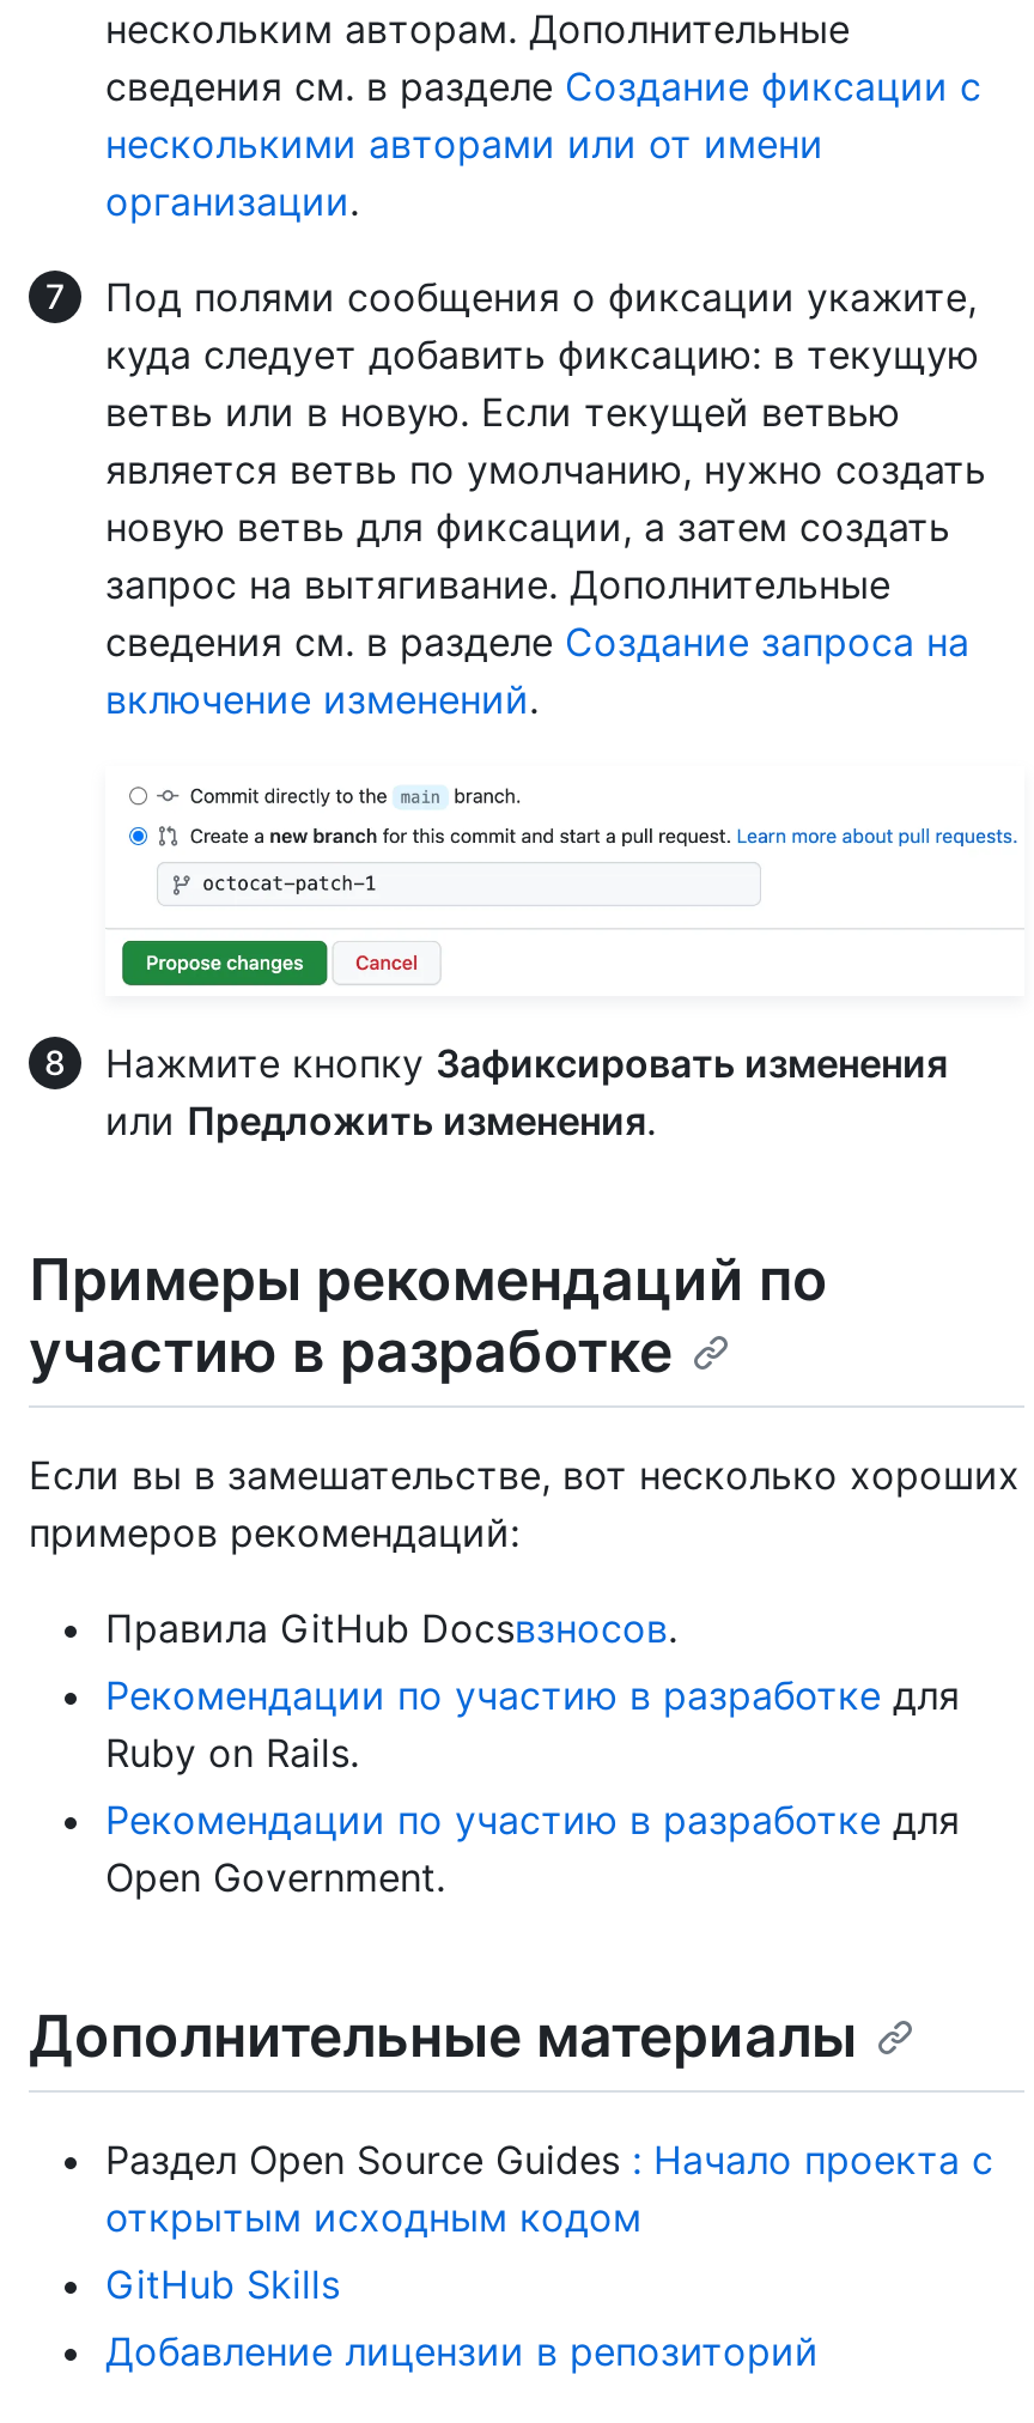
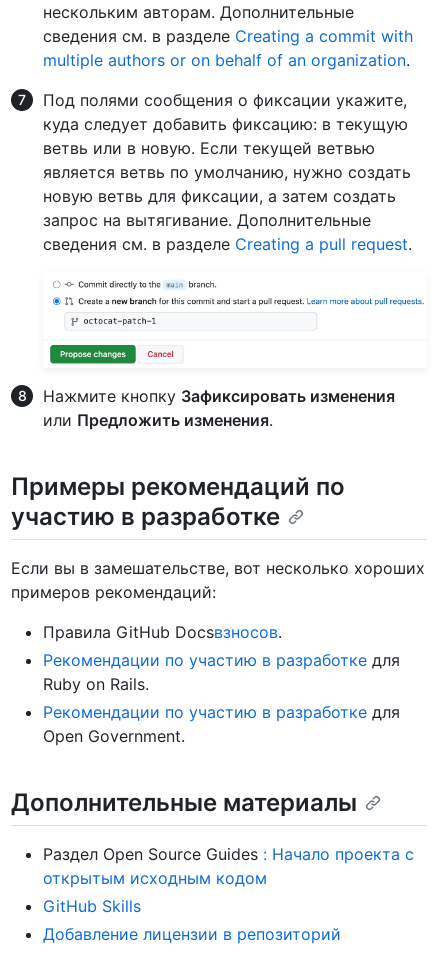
- сведения см. в разделе Создание фиксации с
- несколькими авторами или от имени
- организации.
+ сведения см. в разделе Creating a commit with
+ multiple authors or on behalf of an organization.

- сведения см. в разделе Создание запроса на
- включение изменений.
+ сведения см. в разделе Creating a pull request.
